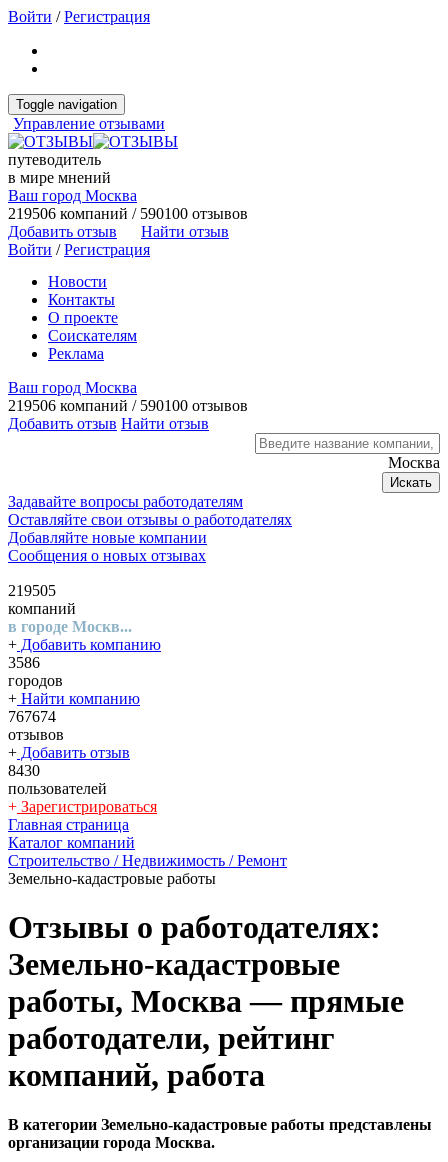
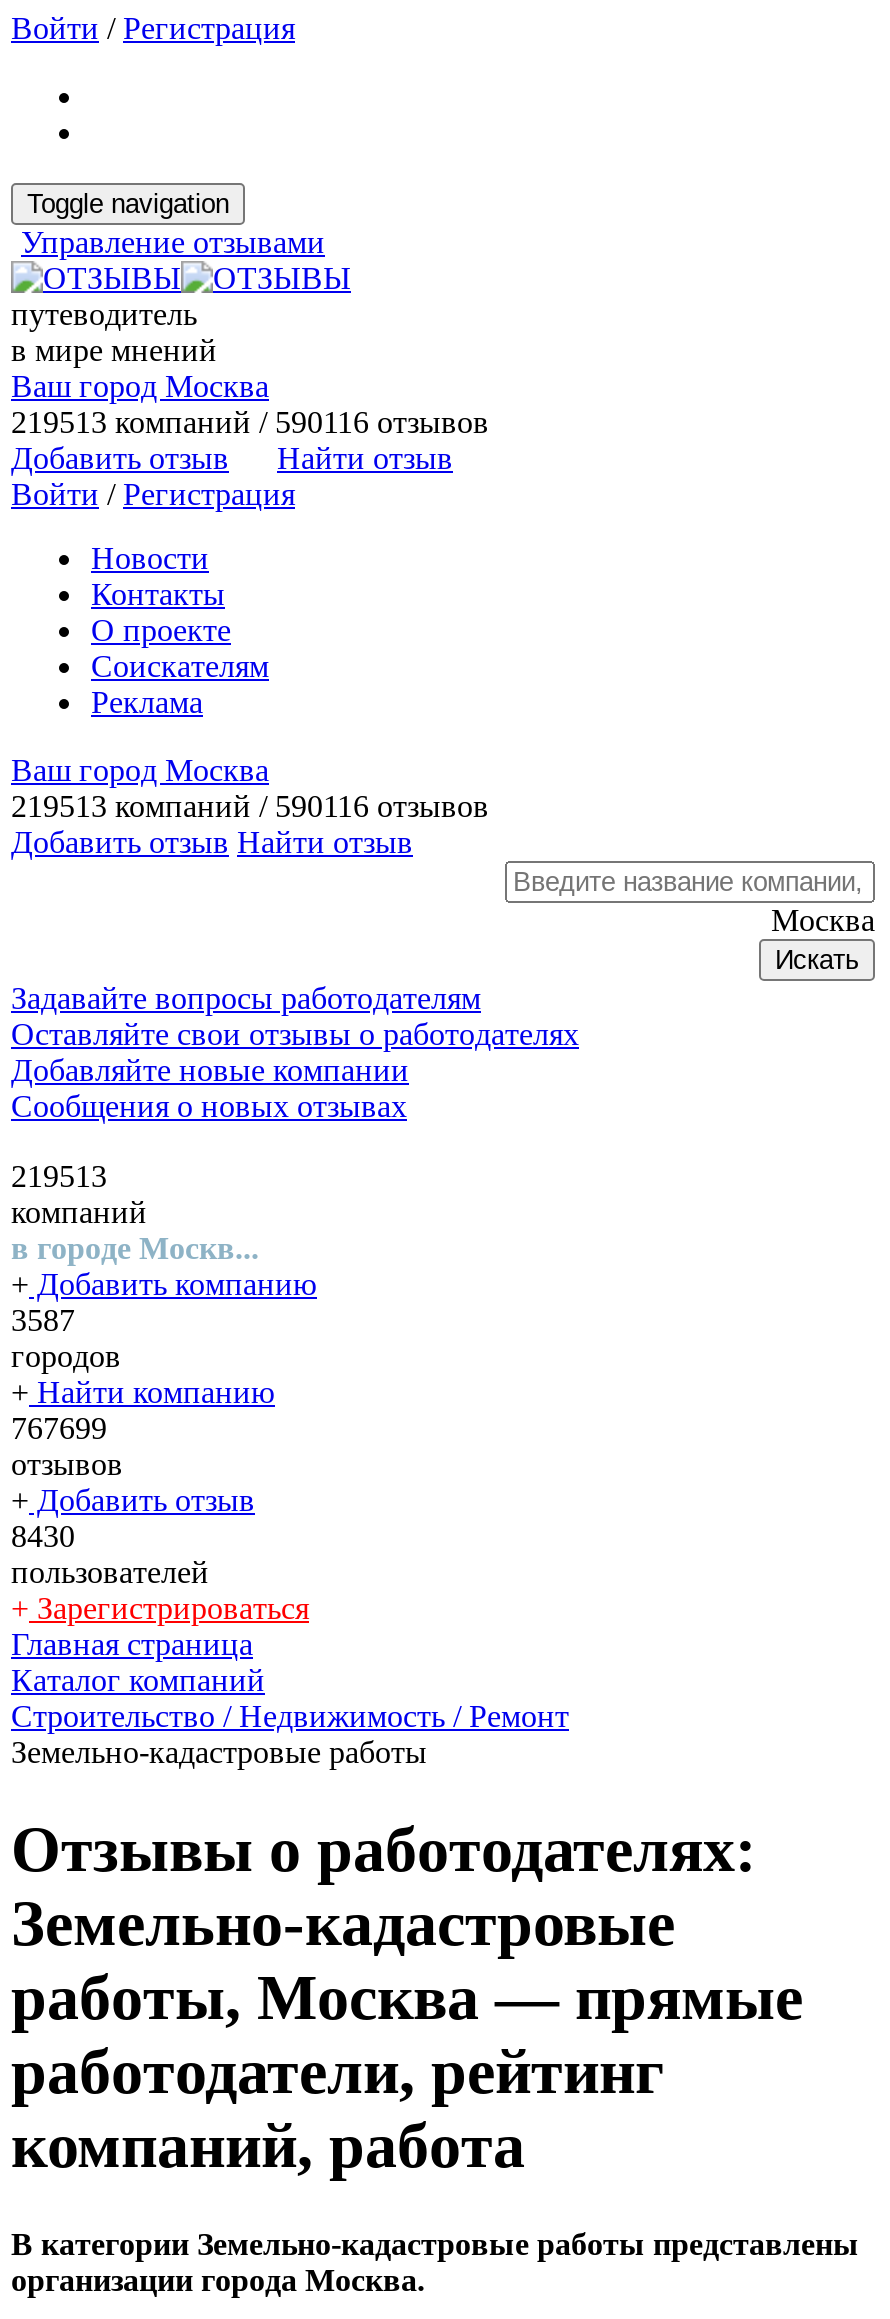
- 219506 компаний / 590100 отзывов
+ 219513 компаний / 590116 отзывов

- 219506 компаний / 590100 отзывов
+ 219513 компаний / 590116 отзывов

- 219505
+ 219513

- 3586
+ 3587

- 767674
+ 767699
